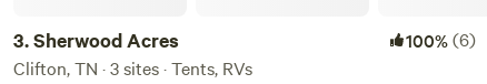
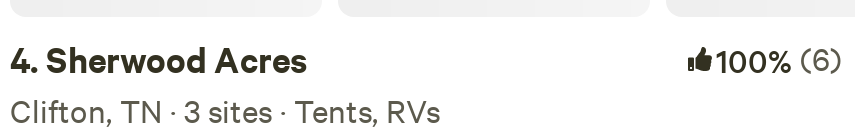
- 3. Sherwood Acres
+ 4. Sherwood Acres
